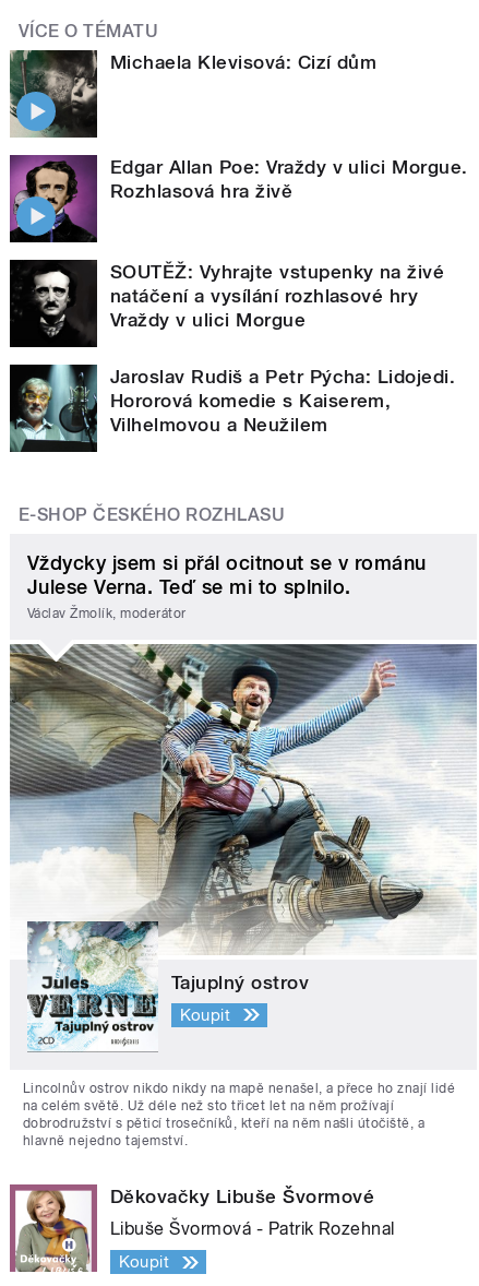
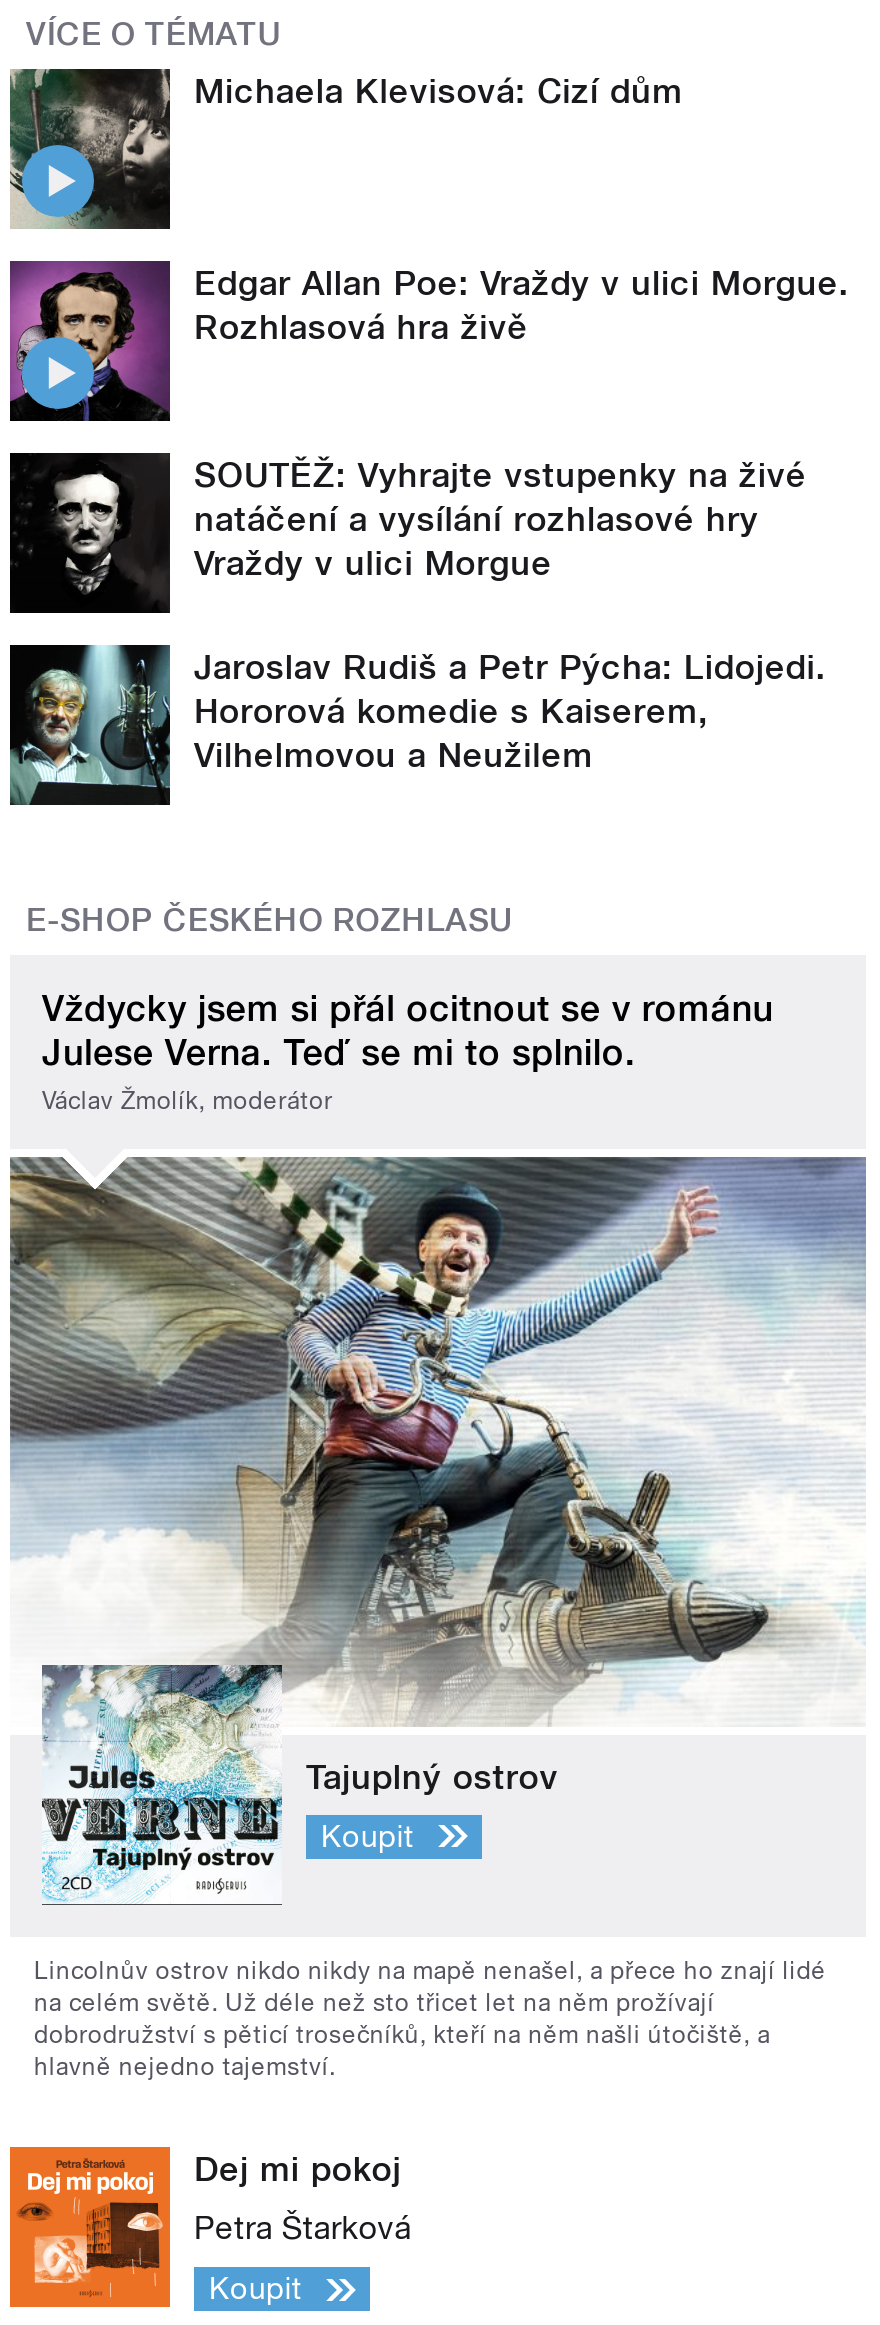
- [image]
- Děkovačky Libuše Švormové
+ [image]
+ Dej mi pokoj

- Libuše Švormová - Patrik Rozehnal
+ Petra Štarková
